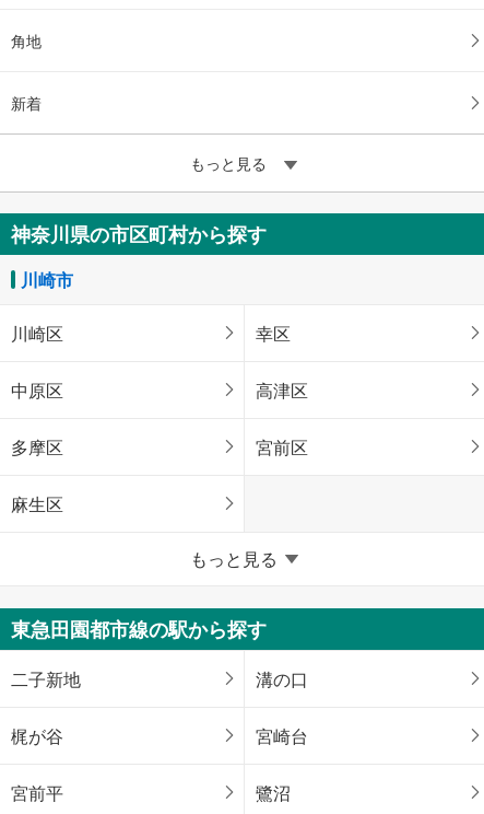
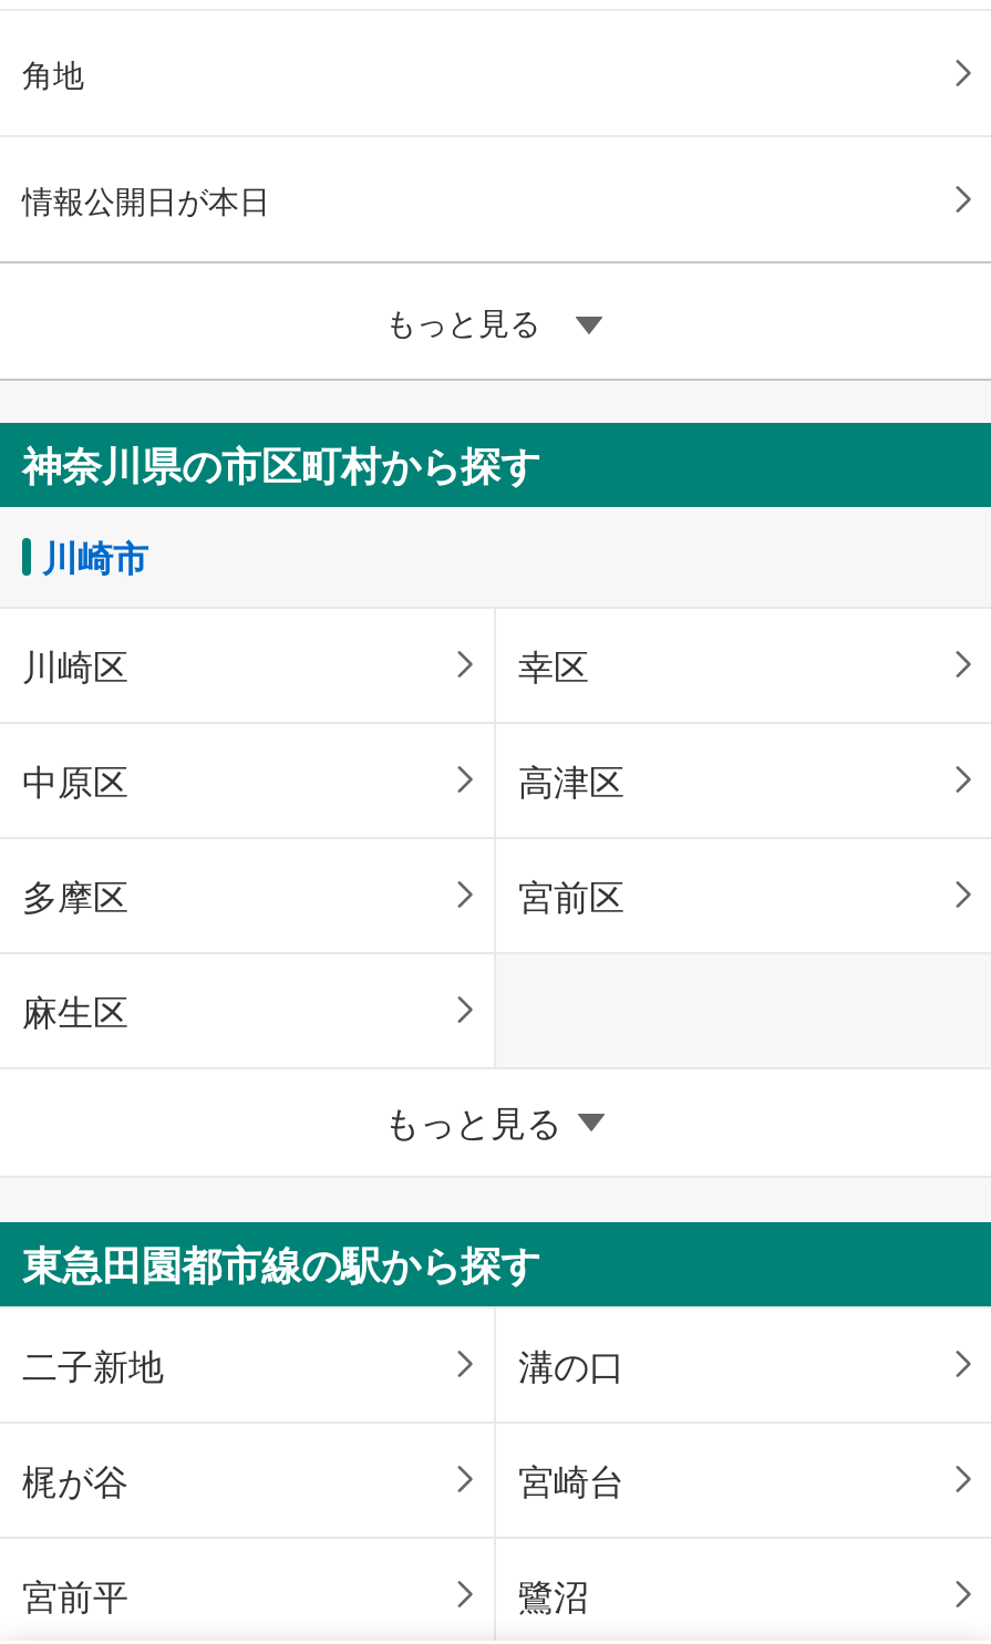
- 新着
+ 情報公開日が本日
